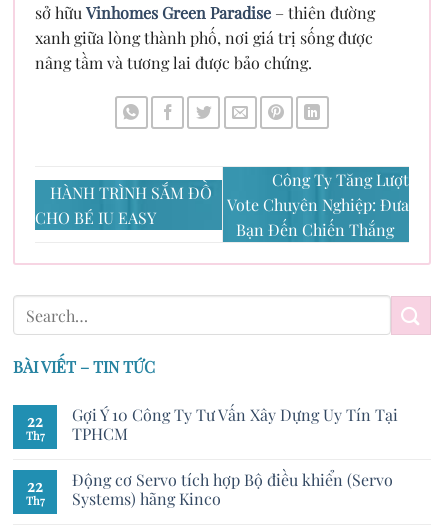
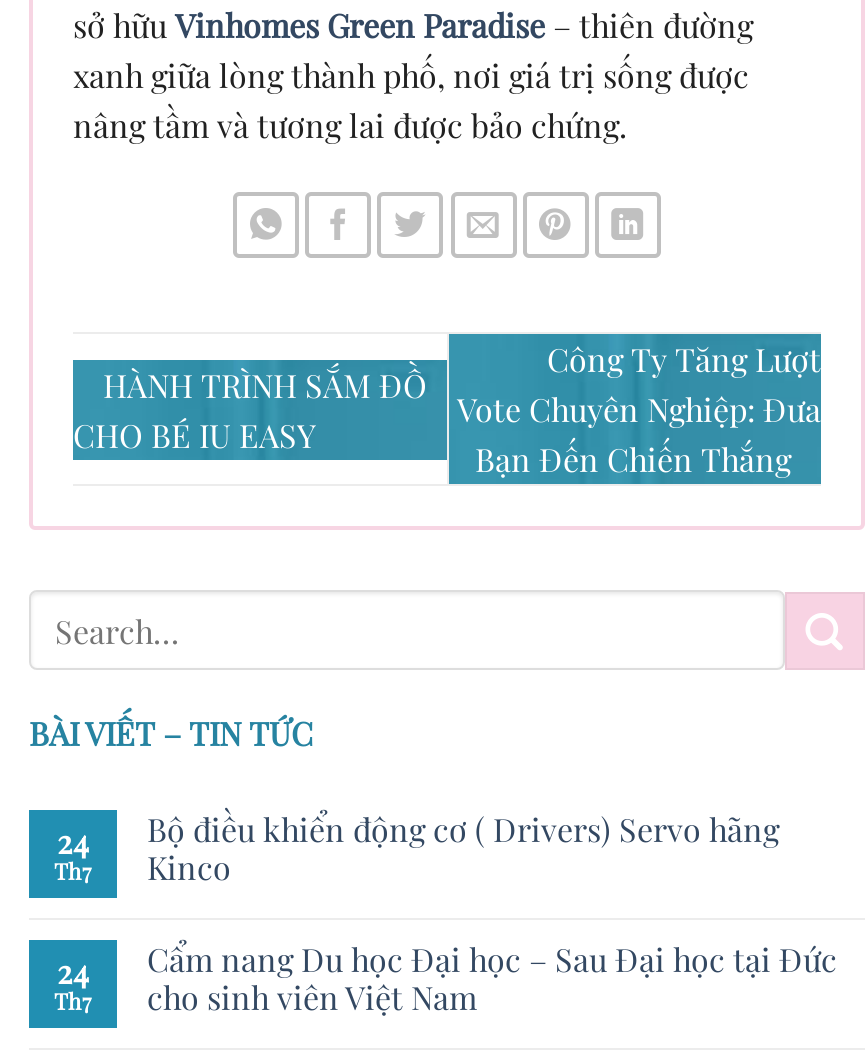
- Gợi Ý 10 Công Ty Tư Vấn Xây Dựng Uy Tín Tại
- TPHCM
+ Bộ điều khiển động cơ ( Drivers) Servo hãng
+ Kinco

- 22
+ 24

- Động cơ Servo tích hợp Bộ điều khiển (Servo
- Systems) hãng Kinco
+ Cẩm nang Du học Đại học – Sau Đại học tại Đức
+ cho sinh viên Việt Nam

- 22
+ 24
